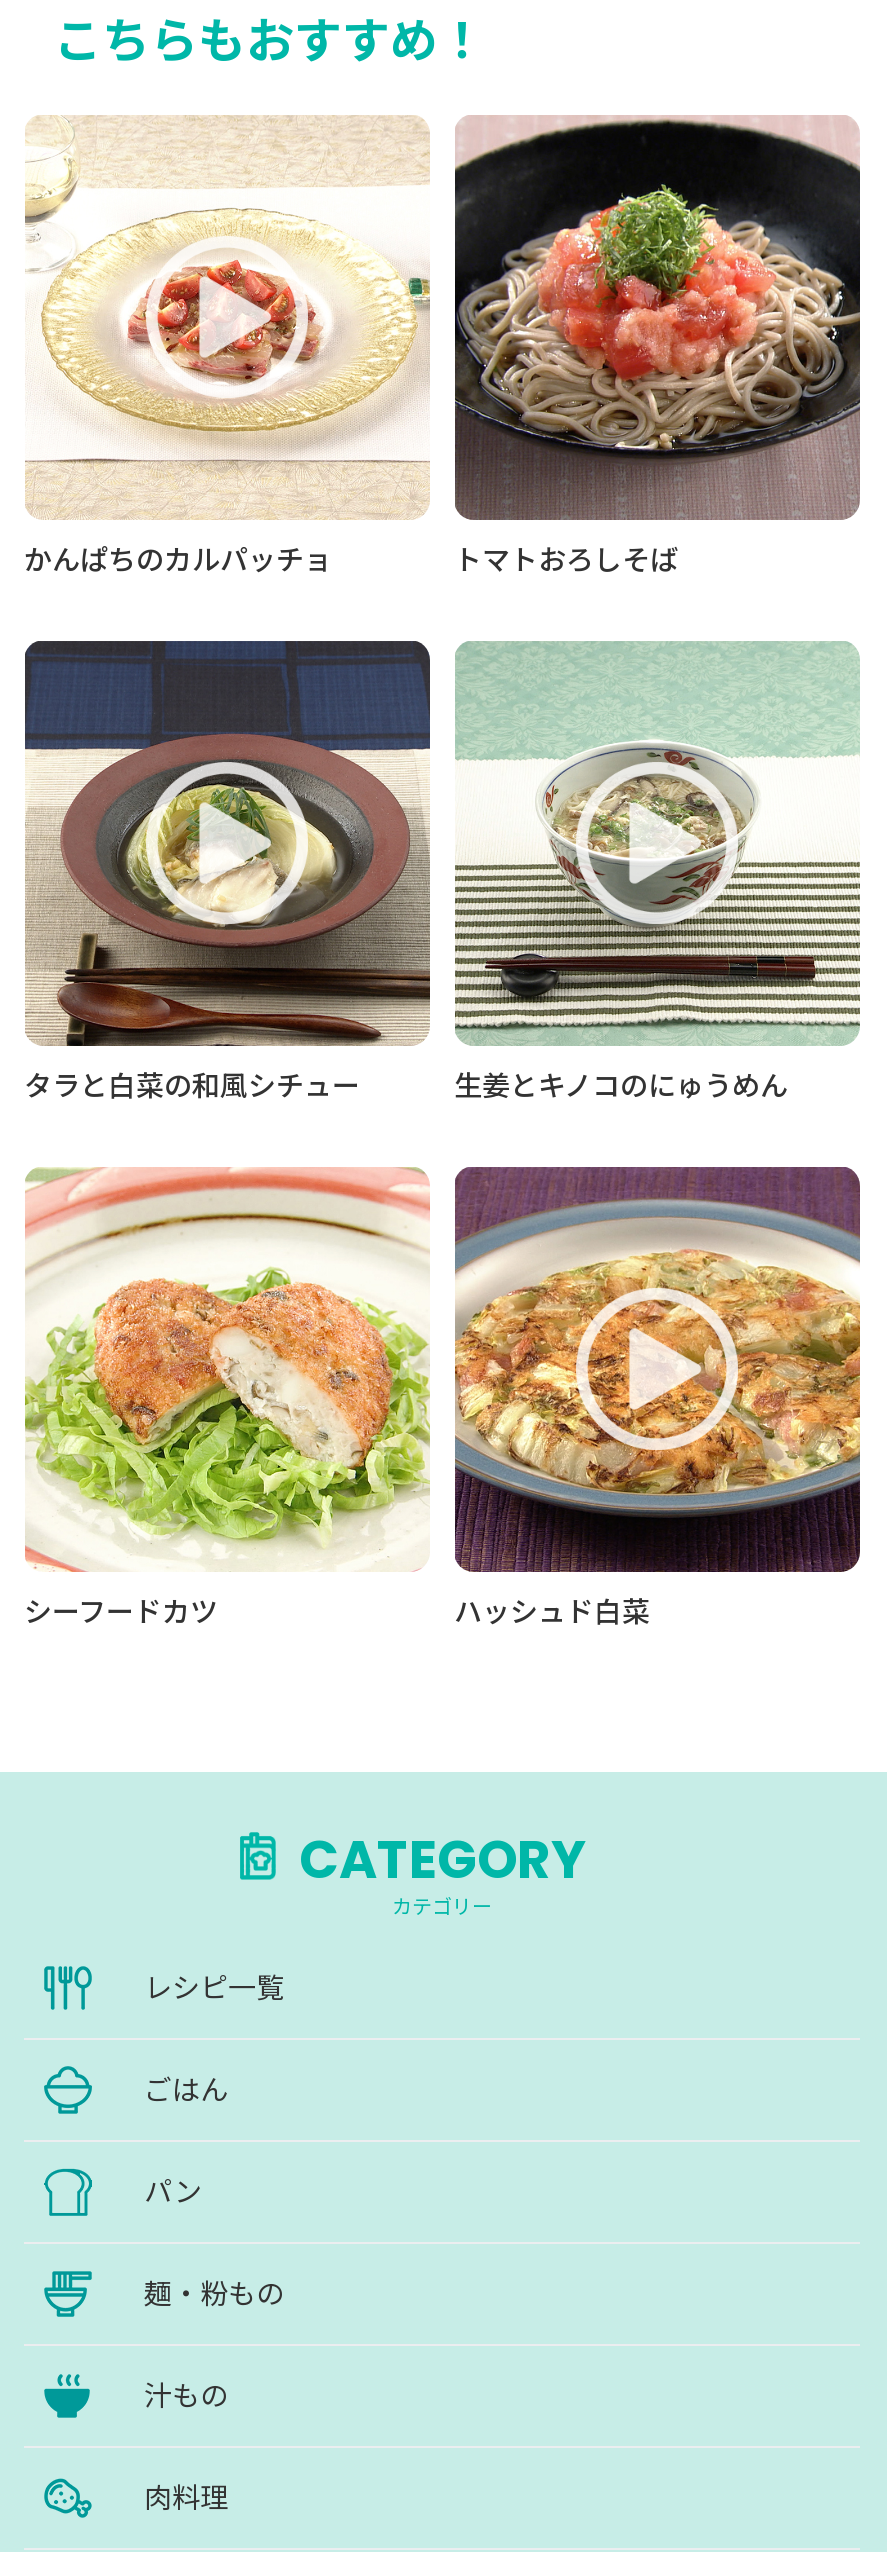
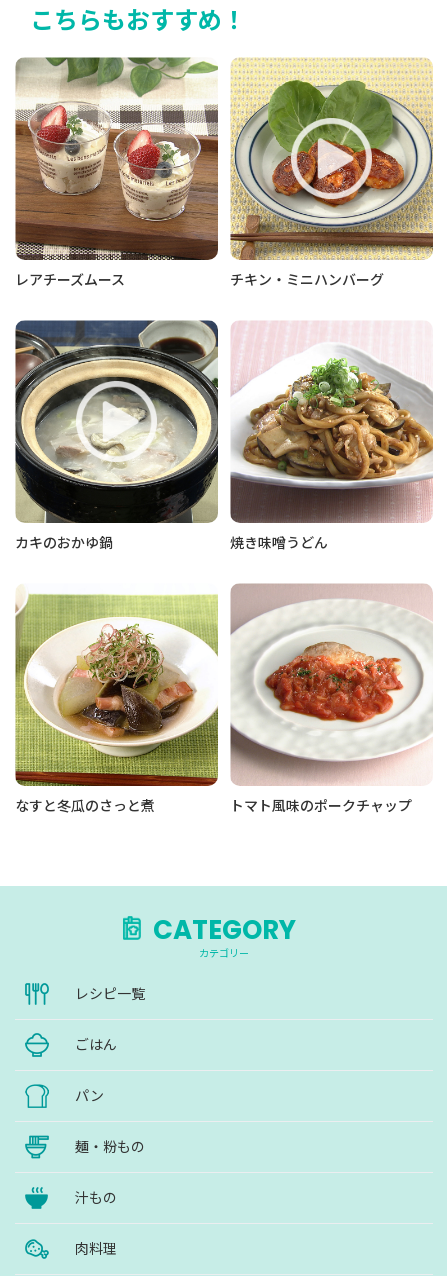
- [image]
- かんぱちのカルパッチョ
- トマトおろしそば
+ [image]
+ レアチーズムース
+ チキン・ミニハンバーグ

- [image]
+ [image]

- [image]
- タラと白菜の和風シチュー
- 生姜とキノコのにゅうめん
+ [image]
+ カキのおかゆ鍋
+ 焼き味噌うどん

- [image]
+ [image]

- [image]
- シーフードカツ
- ハッシュド白菜
+ [image]
+ なすと冬瓜のさっと煮
+ トマト風味のポークチャップ

- [image]
+ [image]
